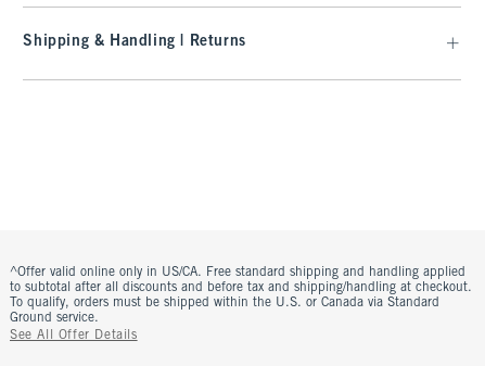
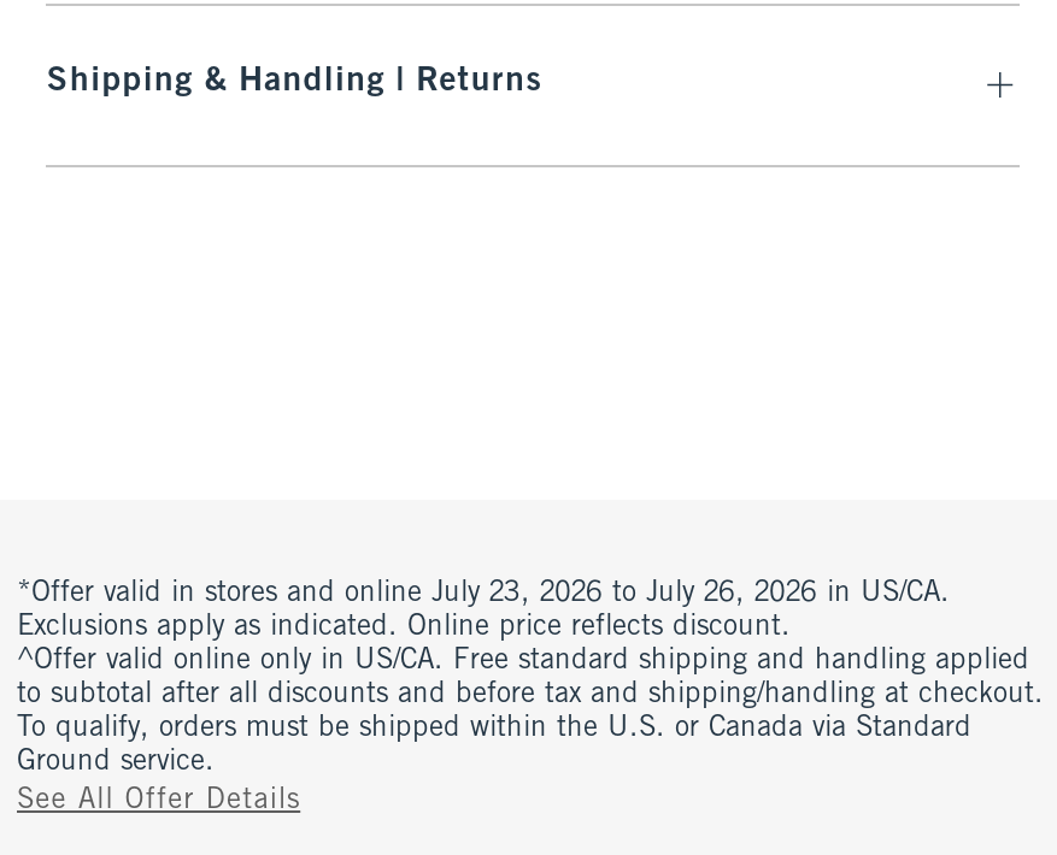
+ *Offer valid in stores and online July 23, 2026 to July 26, 2026 in US/CA.
+ Exclusions apply as indicated. Online price reflects discount.
